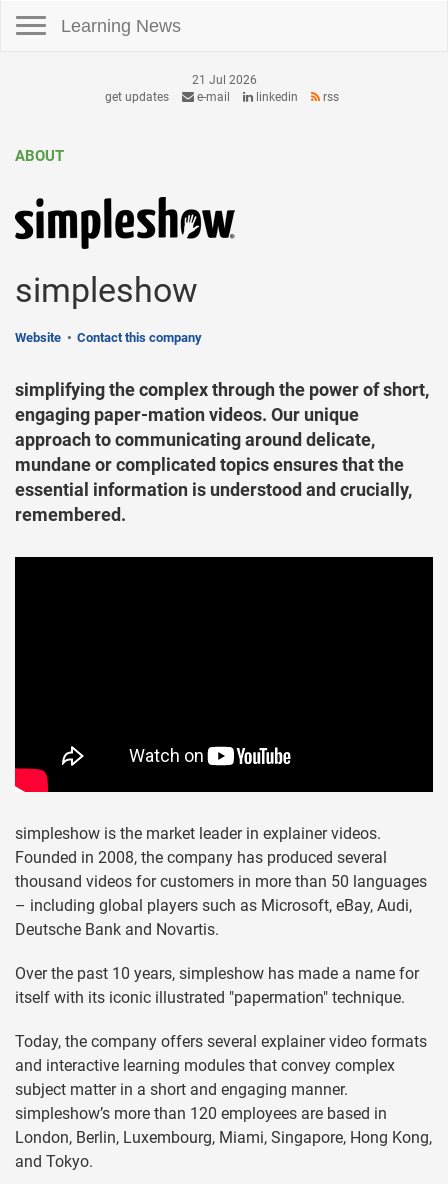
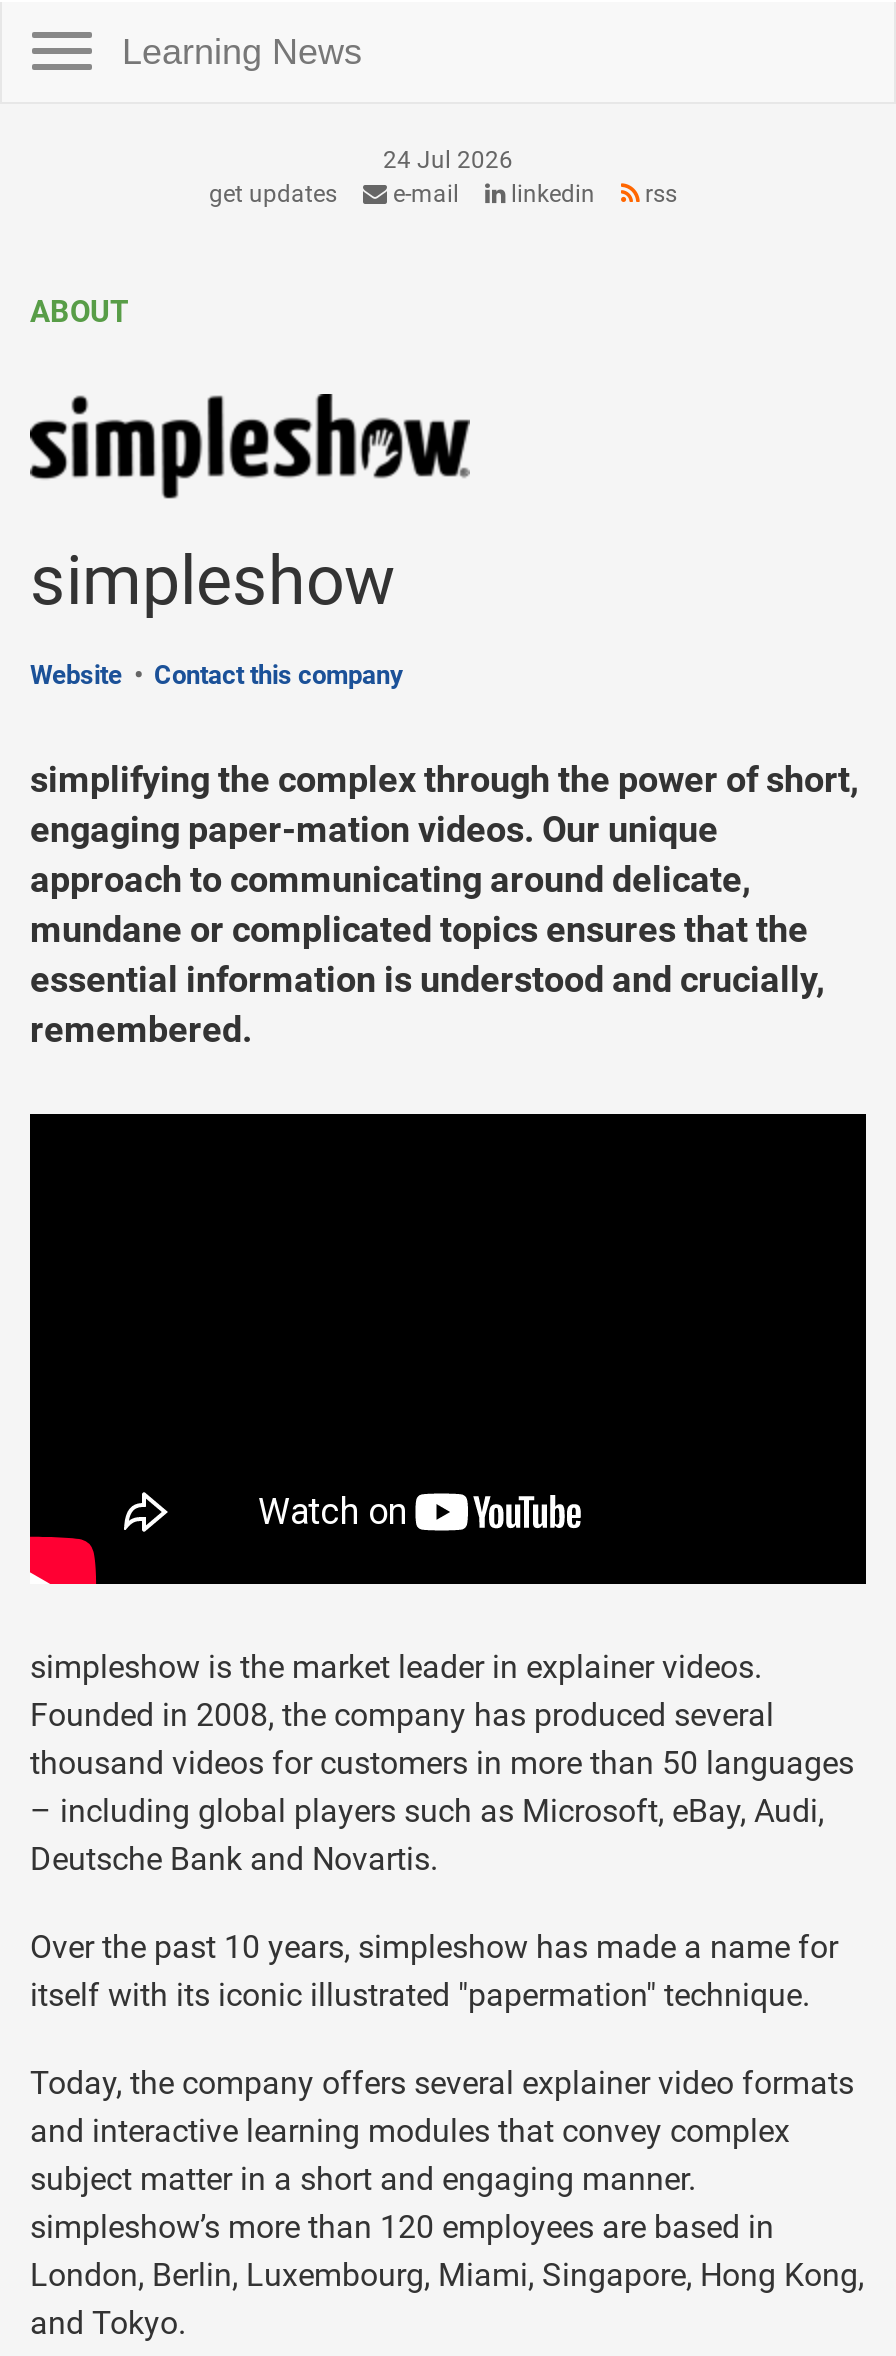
- 21 Jul 2026
+ 24 Jul 2026
